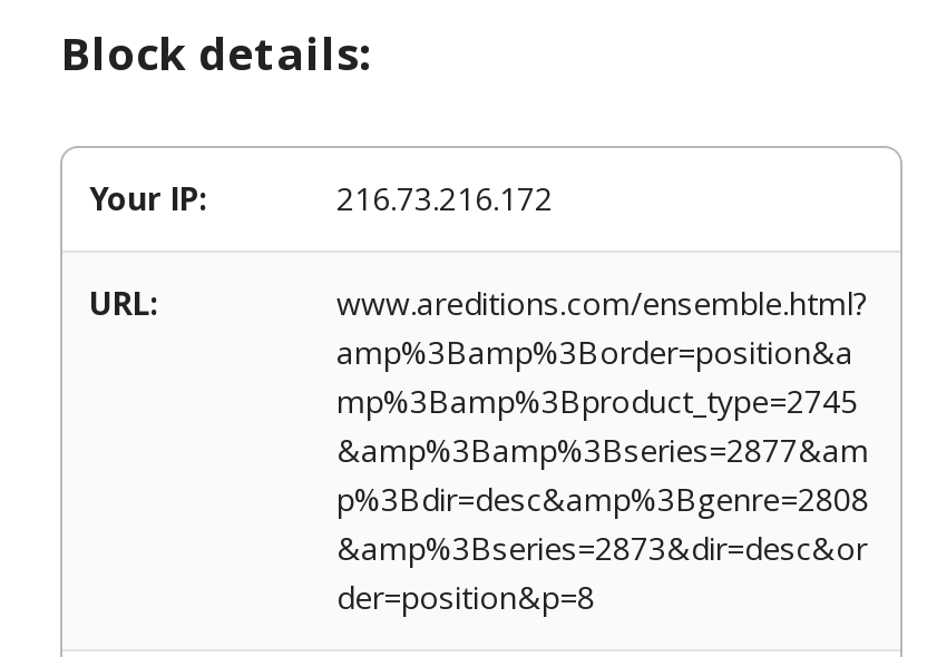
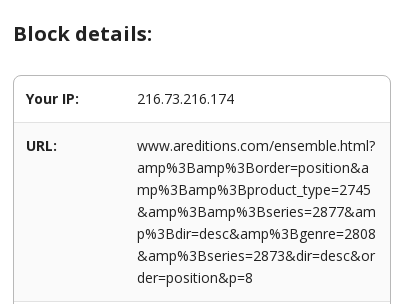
- 216.73.216.172
+ 216.73.216.174
